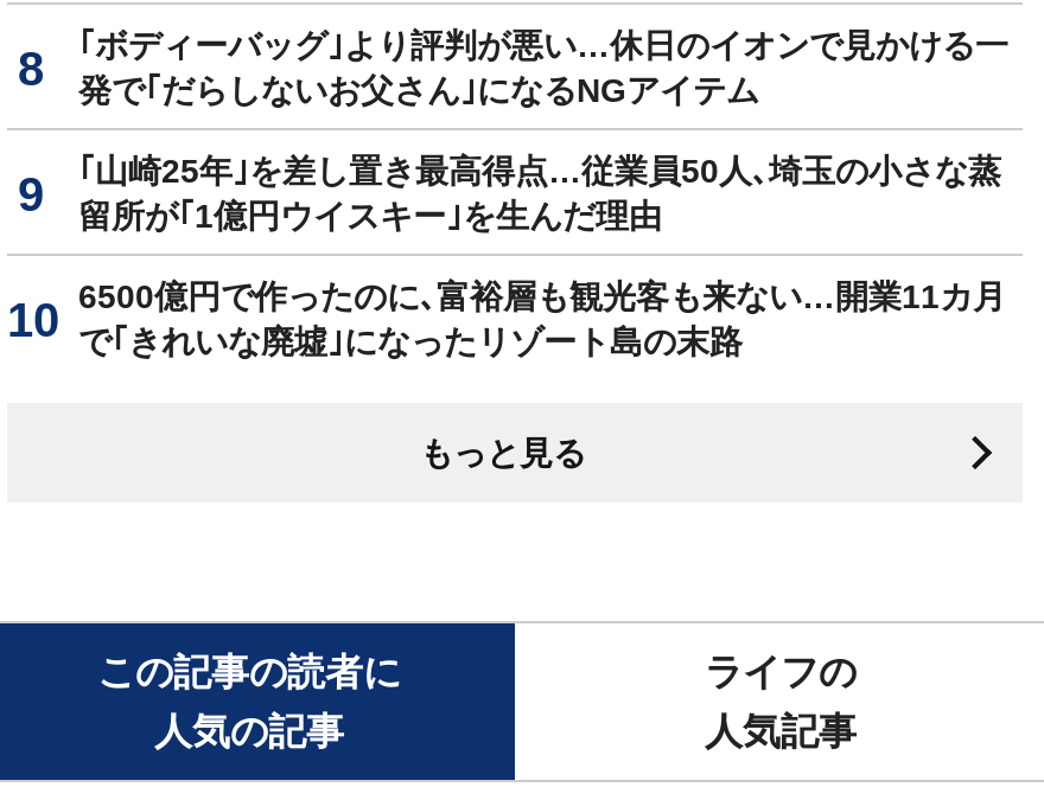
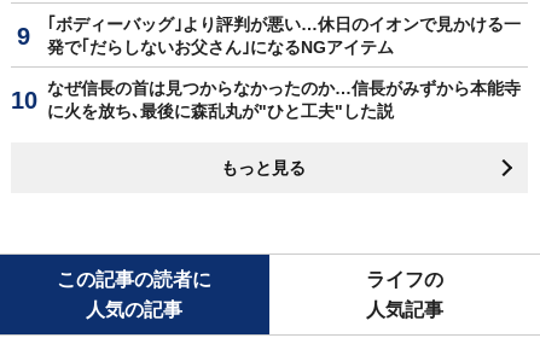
- ｢山崎25年｣を差し置き最高得点…従業員50人､埼玉の小さな蒸
- 留所が｢1億円ウイスキー｣を生んだ理由
- 6500億円で作ったのに､富裕層も観光客も来ない…開業11カ月
- で｢きれいな廃墟｣になったリゾート島の末路
+ なぜ信長の首は見つからなかったのか…信長がみずから本能寺
+ に火を放ち､最後に森乱丸が"ひと工夫"した説
